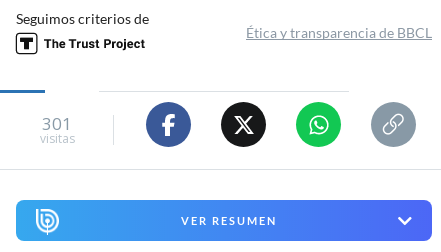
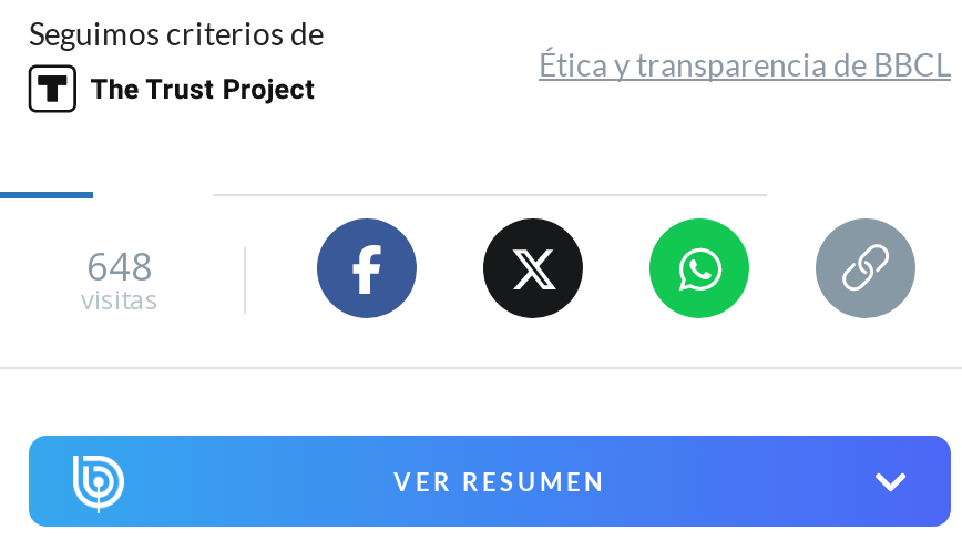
- 301
+ 648
